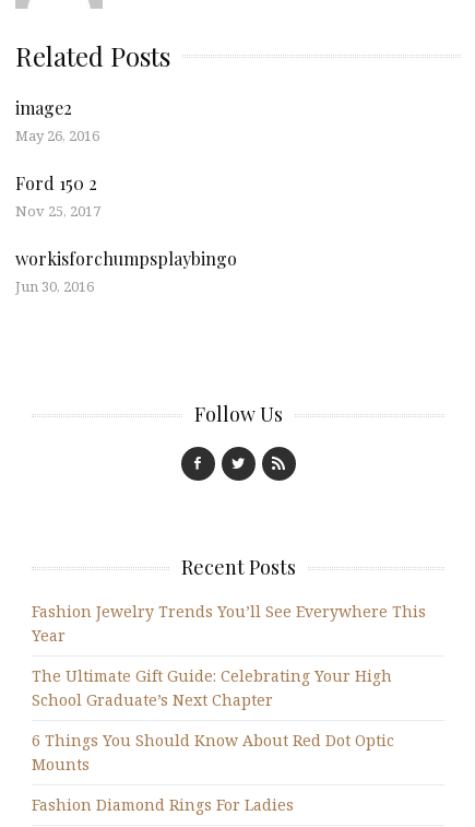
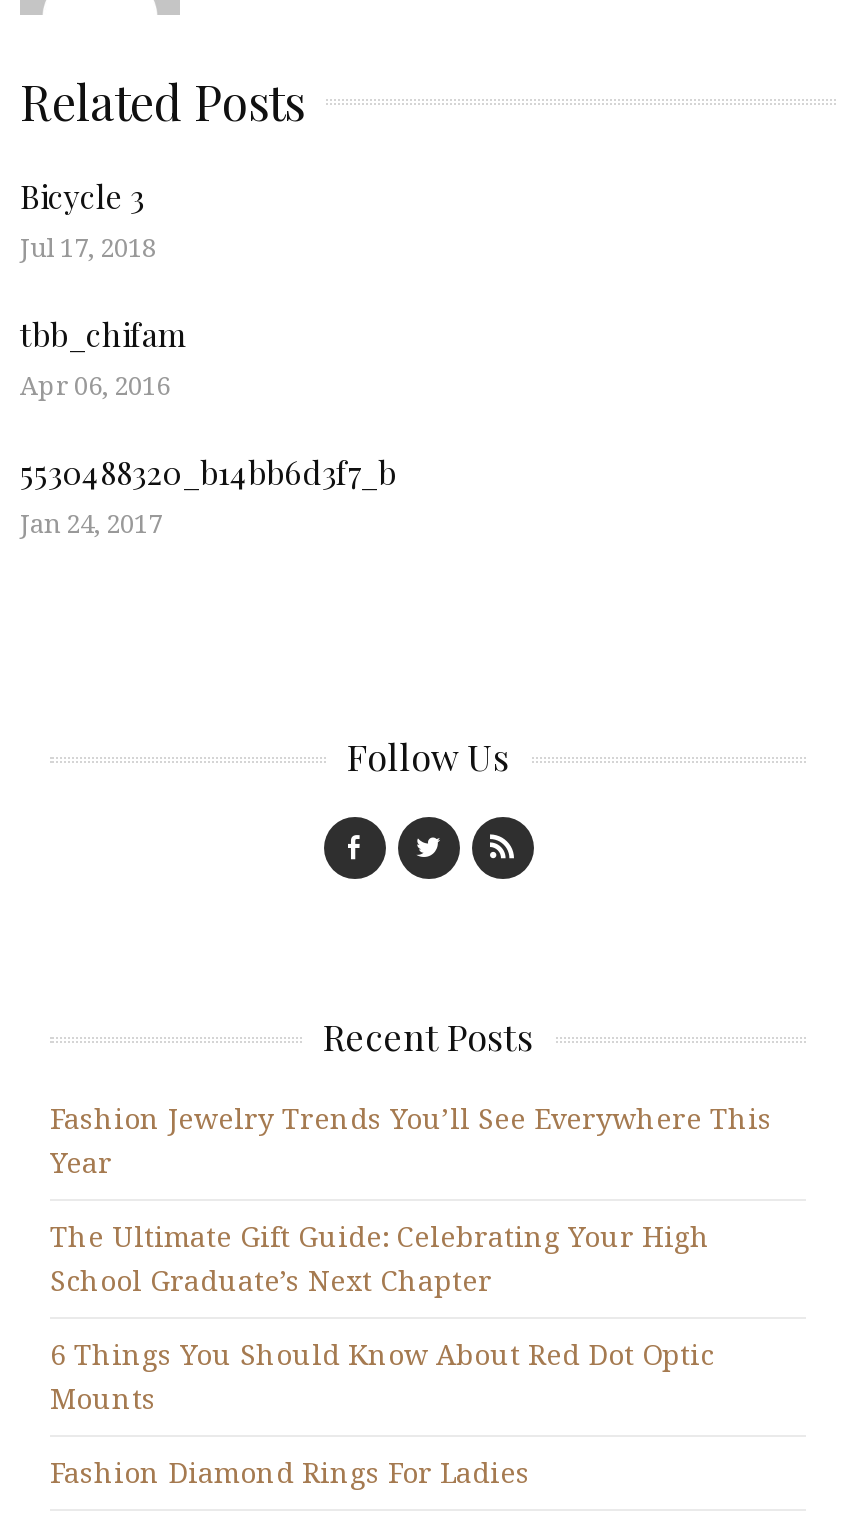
- image2
- May 26, 2016
+ Bicycle 3
+ Jul 17, 2018

- Ford 150 2
- Nov 25, 2017
+ tbb_chifam
+ Apr 06, 2016

- workisforchumpsplaybingo
- Jun 30, 2016
+ 5530488320_b14bb6d3f7_b
+ Jan 24, 2017
